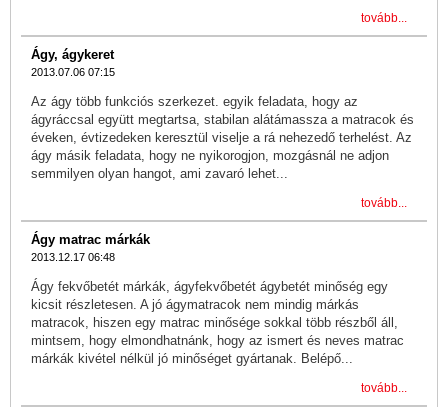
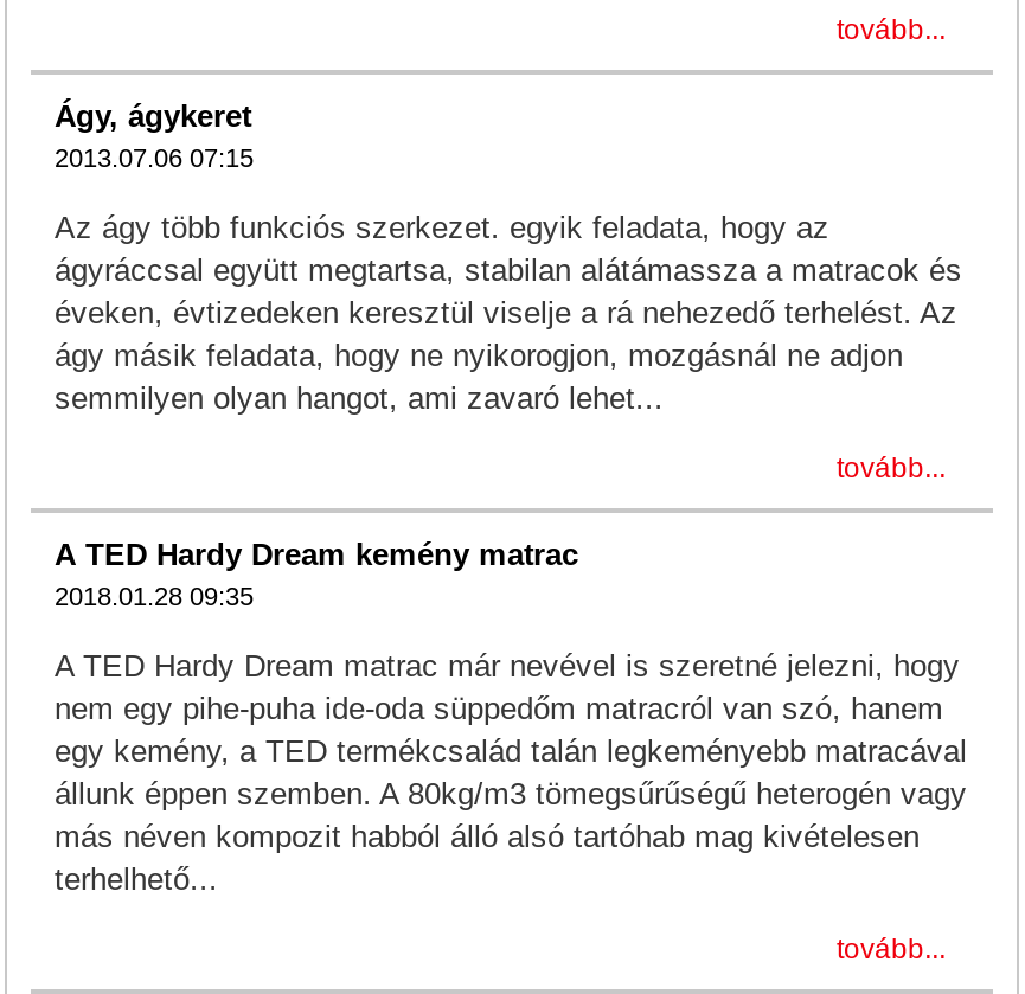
- Ágy matrac márkák
- 2013.12.17 06:48
+ A TED Hardy Dream kemény matrac
+ 2018.01.28 09:35

- Ágy fekvőbetét márkák, ágyfekvőbetét ágybetét minőség egy
- kicsit részletesen. A jó ágymatracok nem mindig márkás
- matracok, hiszen egy matrac minősége sokkal több részből áll,
- mintsem, hogy elmondhatnánk, hogy az ismert és neves matrac
- márkák kivétel nélkül jó minőséget gyártanak. Belépő...
+ A TED Hardy Dream matrac már nevével is szeretné jelezni, hogy
+ nem egy pihe-puha ide-oda süppedőm matracról van szó, hanem
+ egy kemény, a TED termékcsalád talán legkeményebb matracával
+ állunk éppen szemben. A 80kg/m3 tömegsűrűségű heterogén vagy
+ más néven kompozit habból álló alsó tartóhab mag kivételesen
+ terhelhető...
